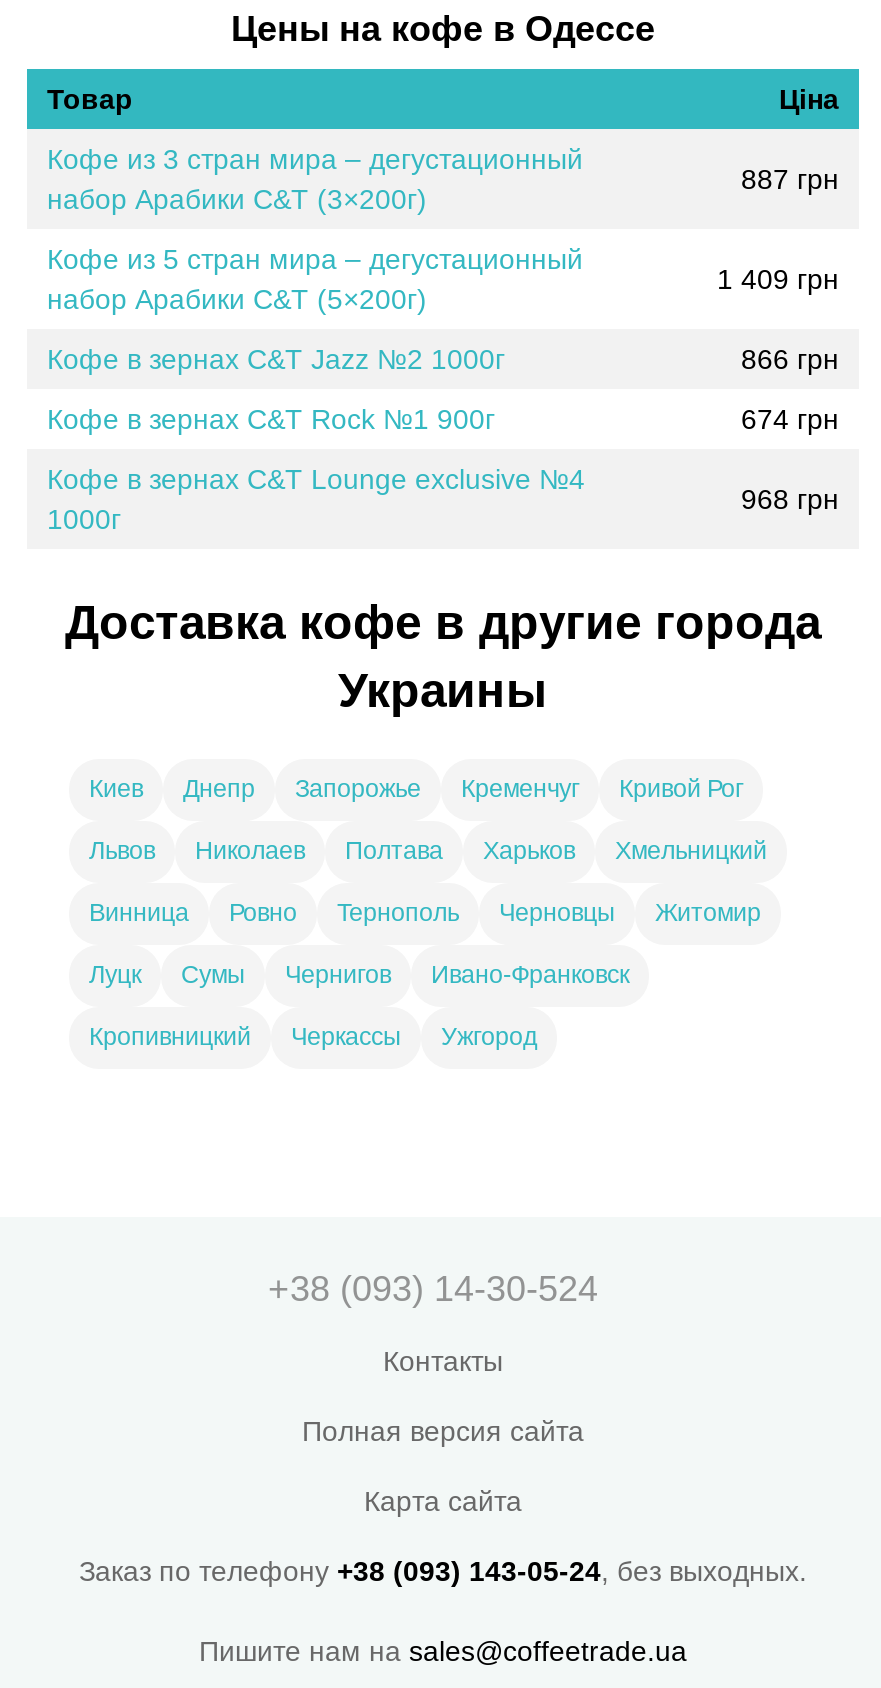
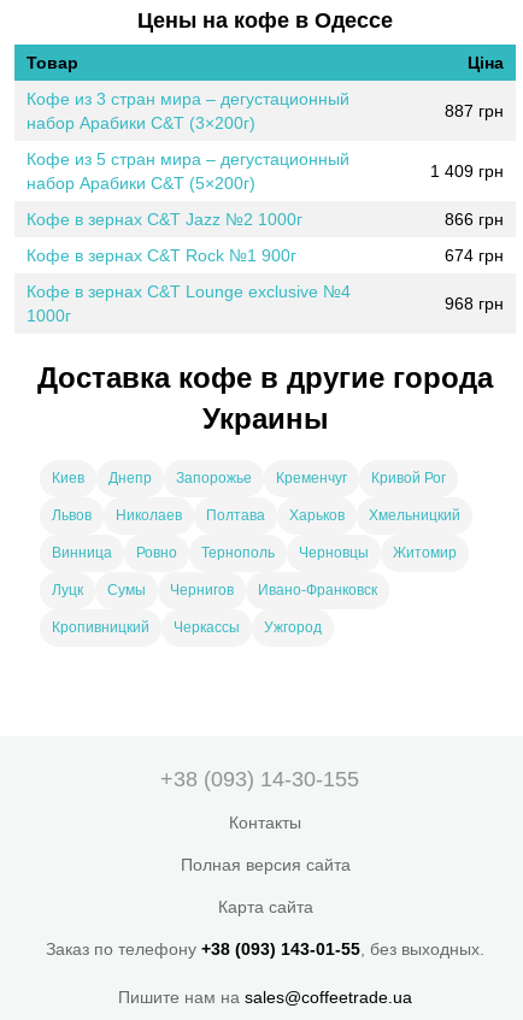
- +38 (093) 14-30-524
+ +38 (093) 14-30-155

- Заказ по телефону +38 (093) 143-05-24, без выходных.
+ Заказ по телефону +38 (093) 143-01-55, без выходных.
